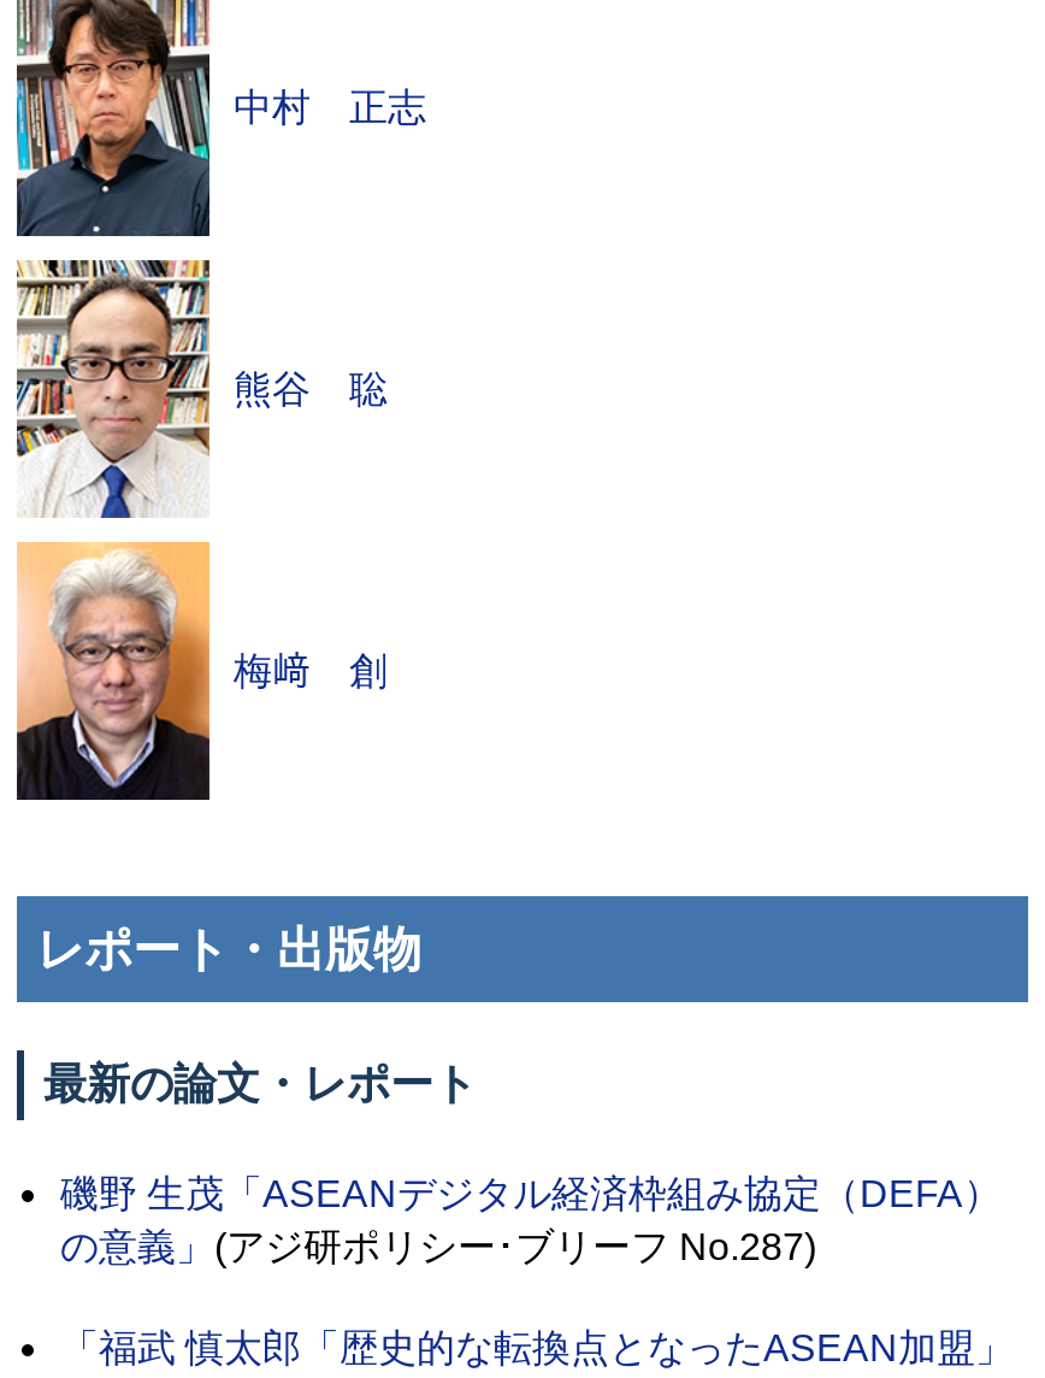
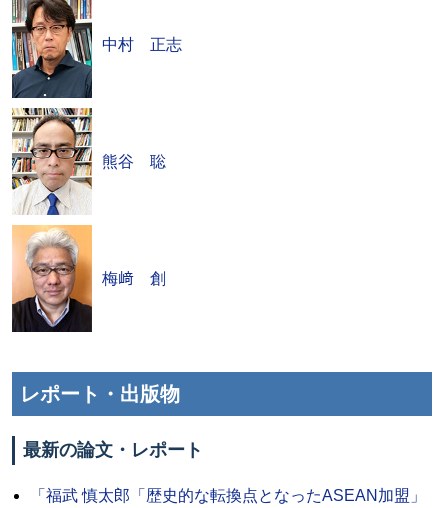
- 磯野 生茂「ASEANデジタル経済枠組み協定（DEFA）
- の意義」(アジ研ポリシー･ブリーフ No.287)
